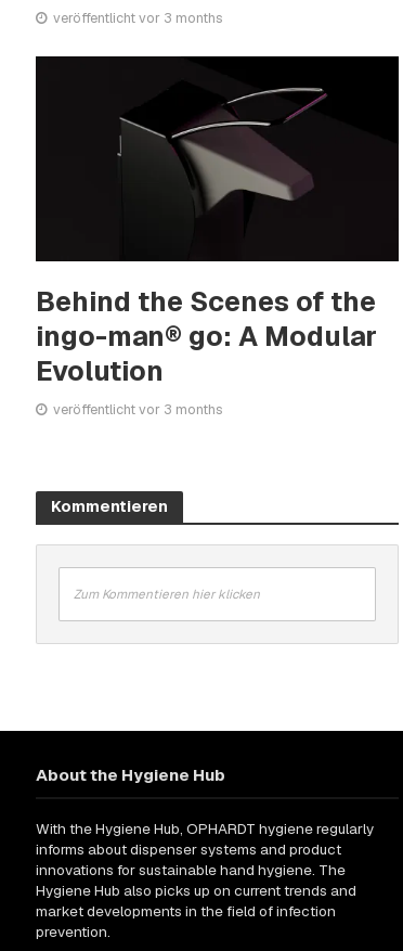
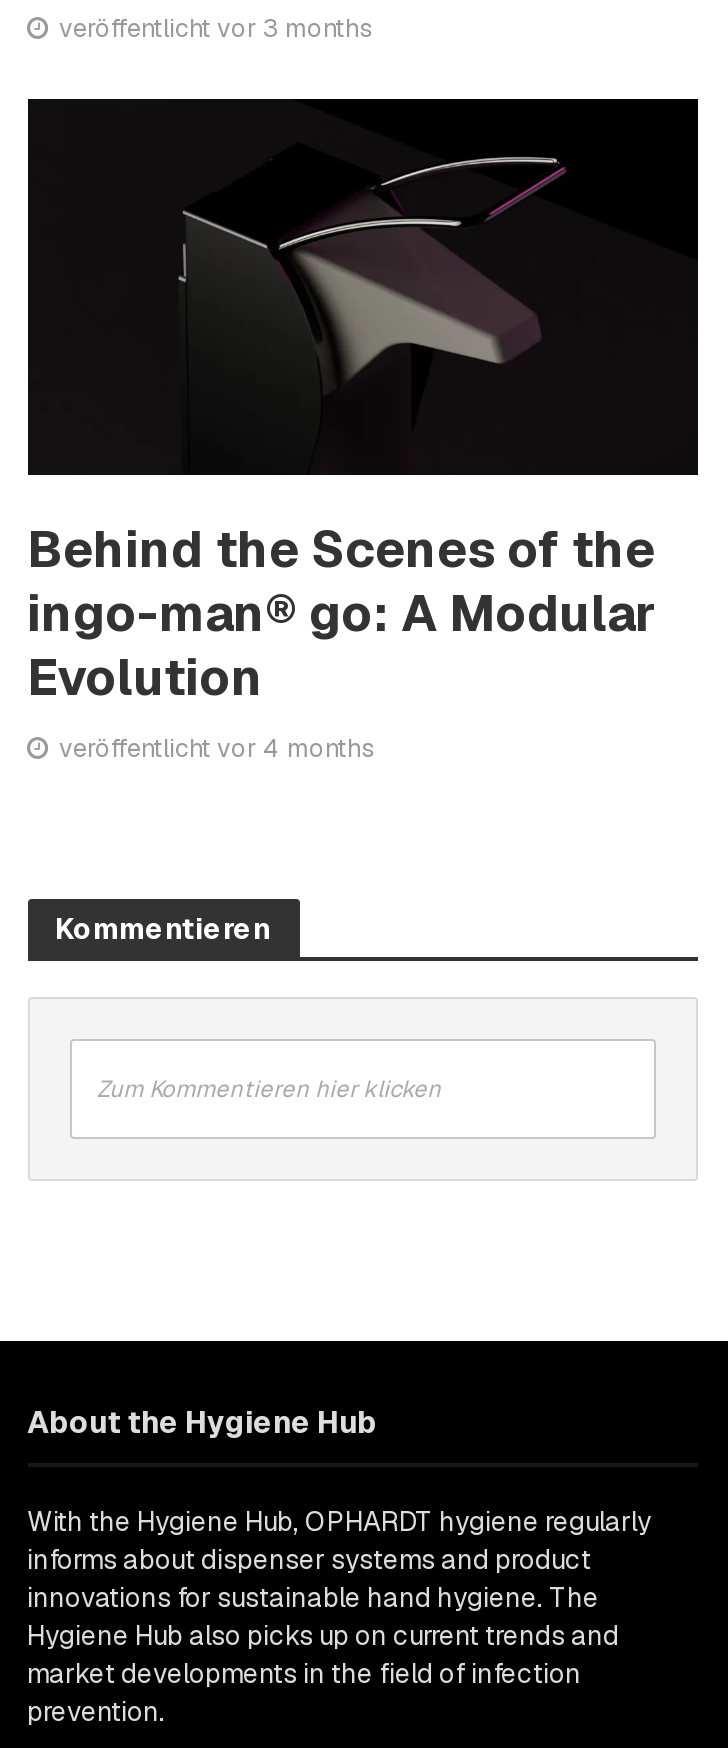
- veröffentlicht vor 3 months
+ veröffentlicht vor 4 months
